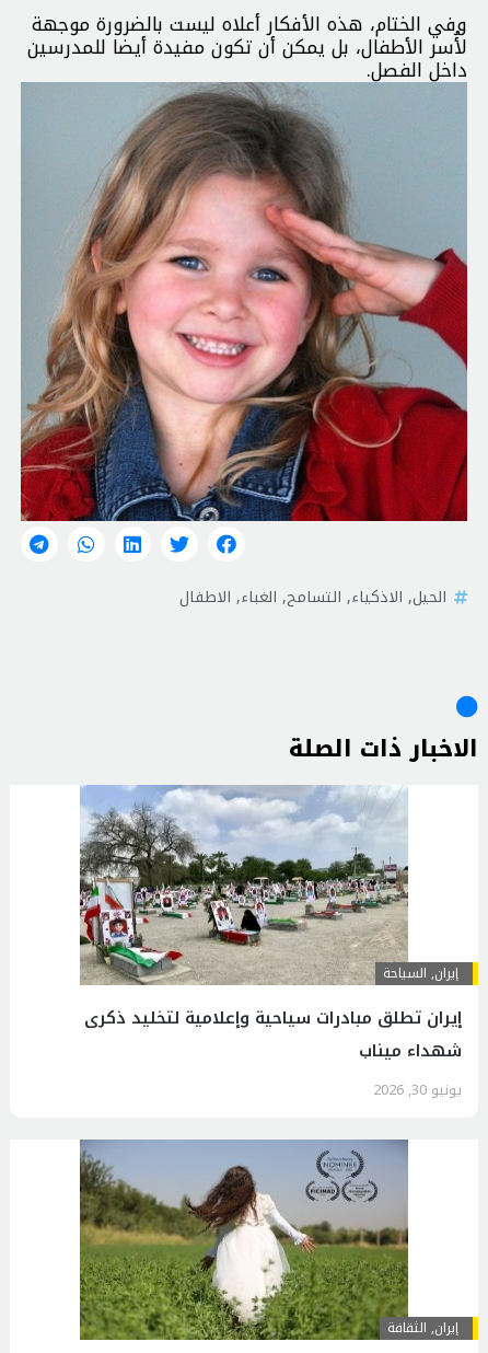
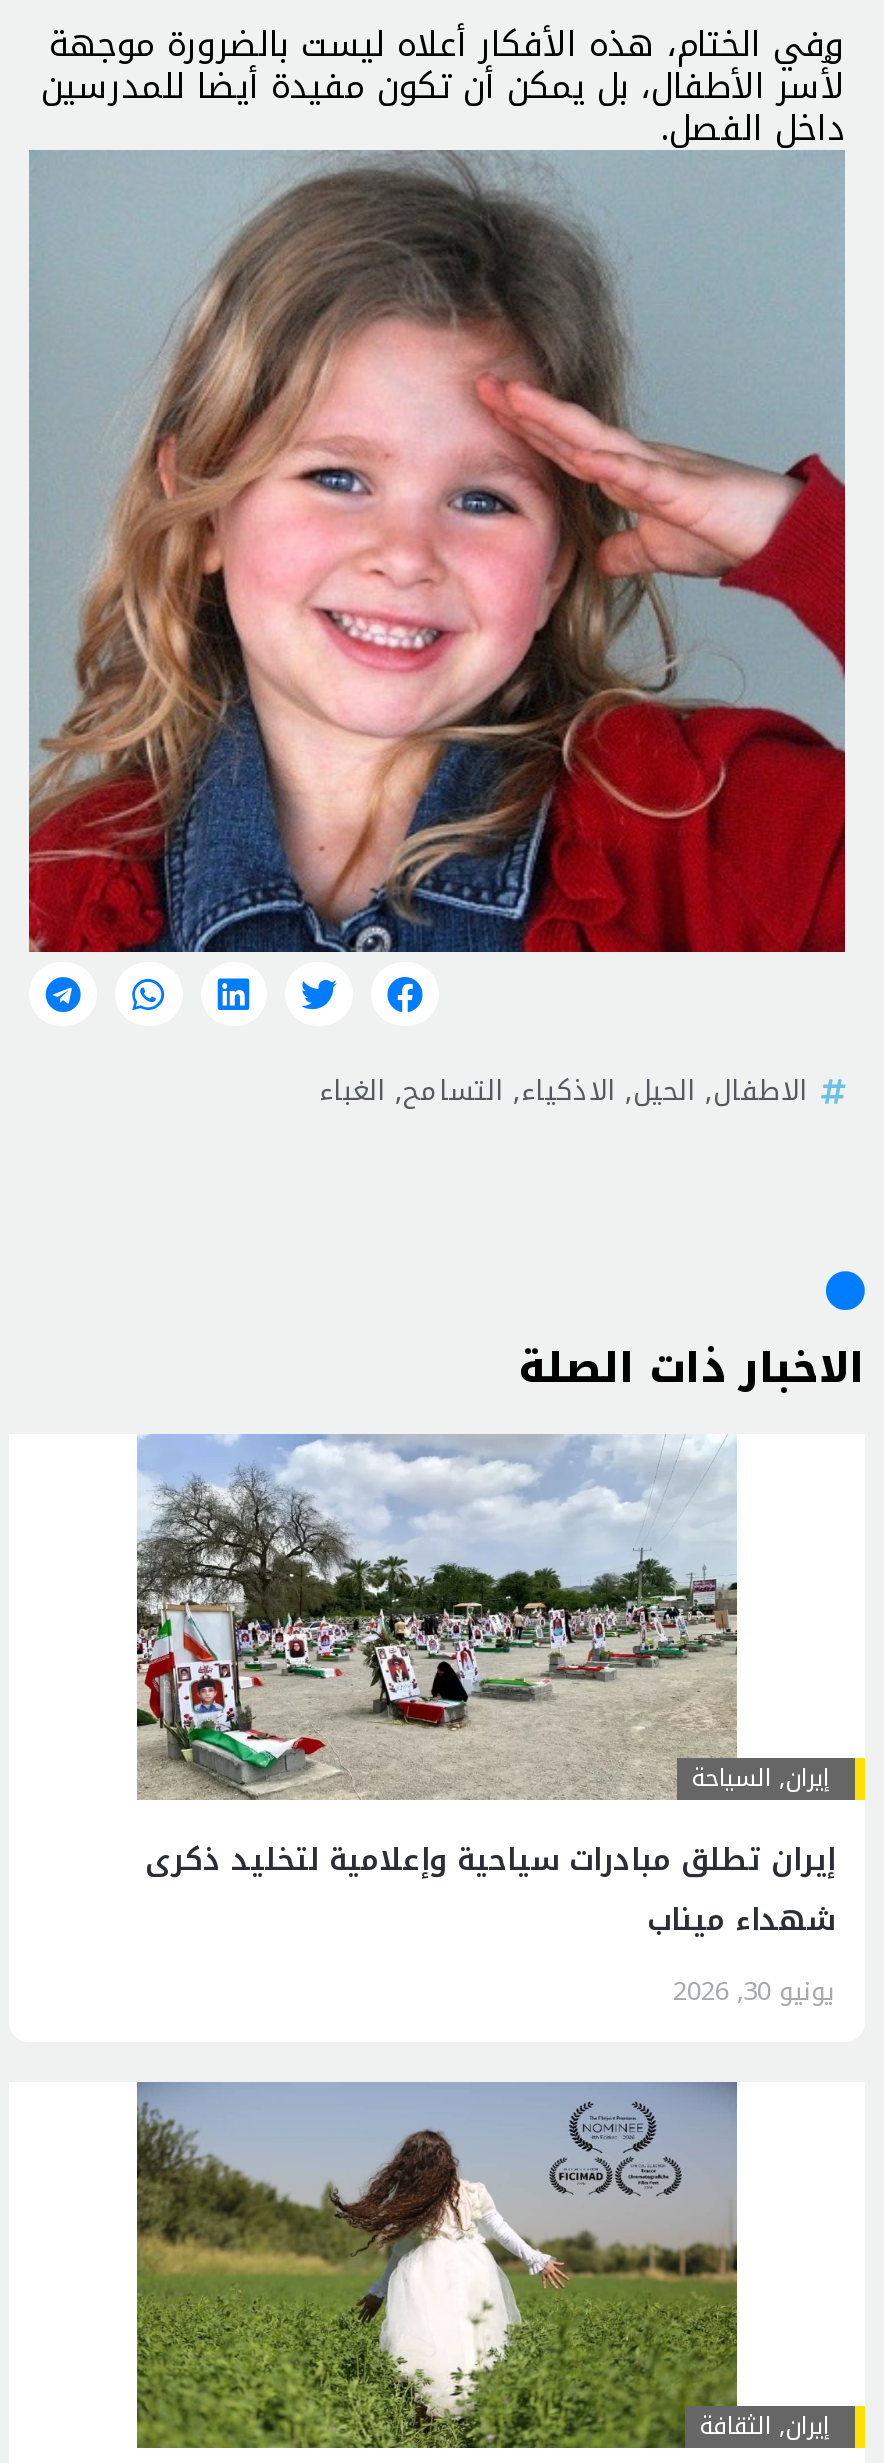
- الحيل, الاذكياء, التسامح, الغباء, الاطفال
+ الاطفال, الحيل, الاذكياء, التسامح, الغباء
